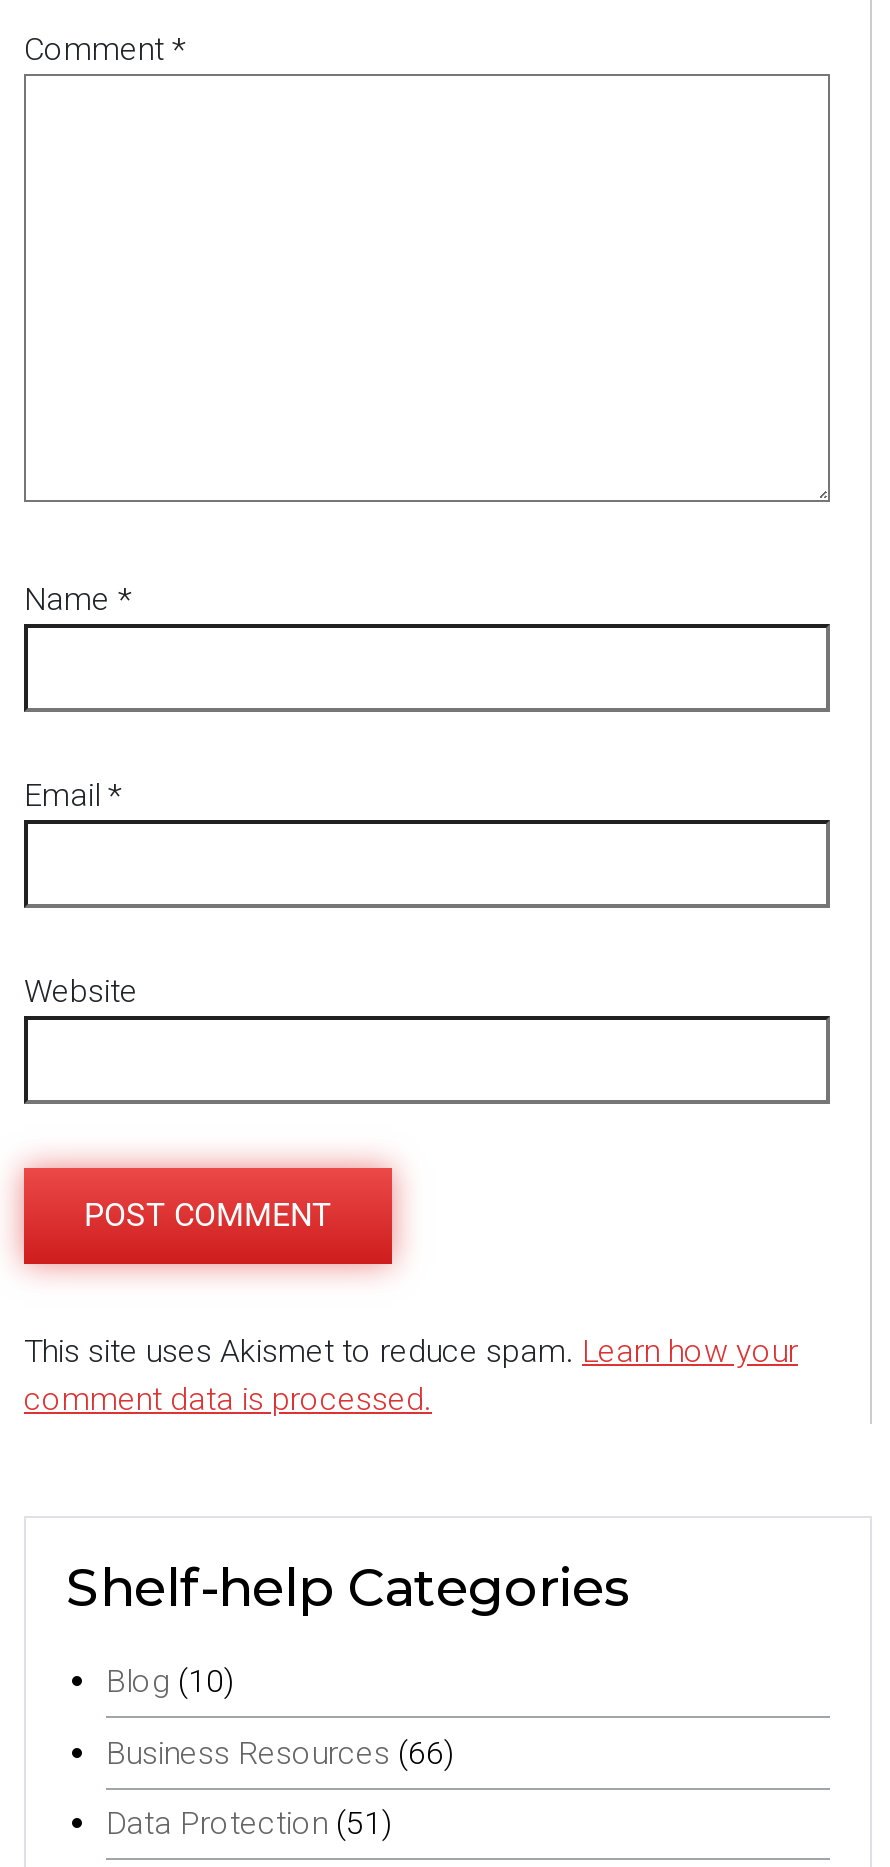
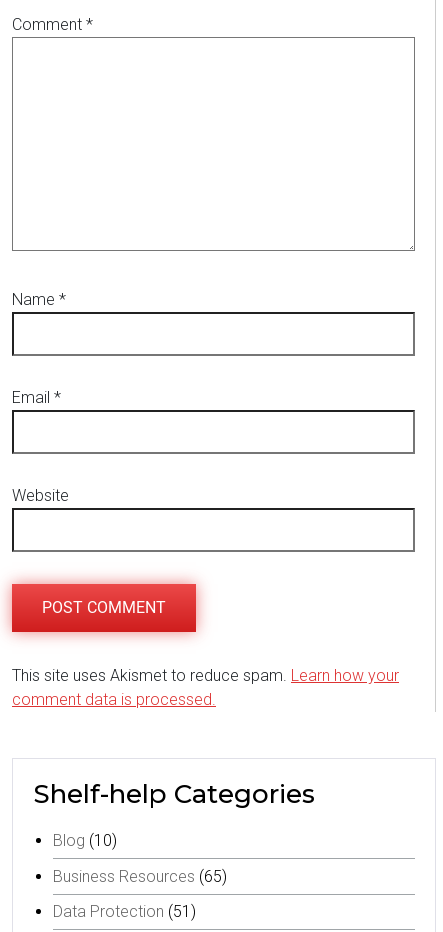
- Business Resources (66)
+ Business Resources (65)
